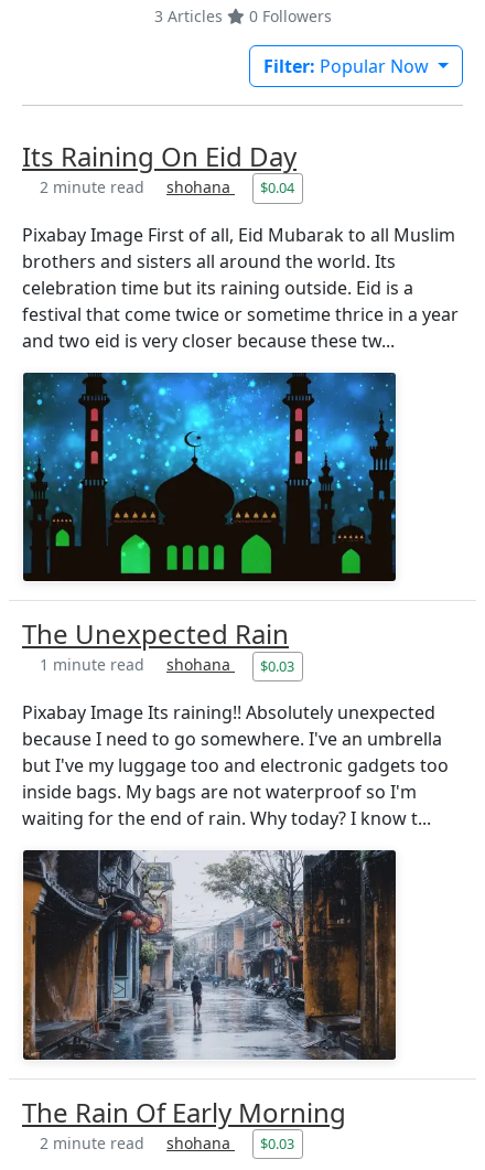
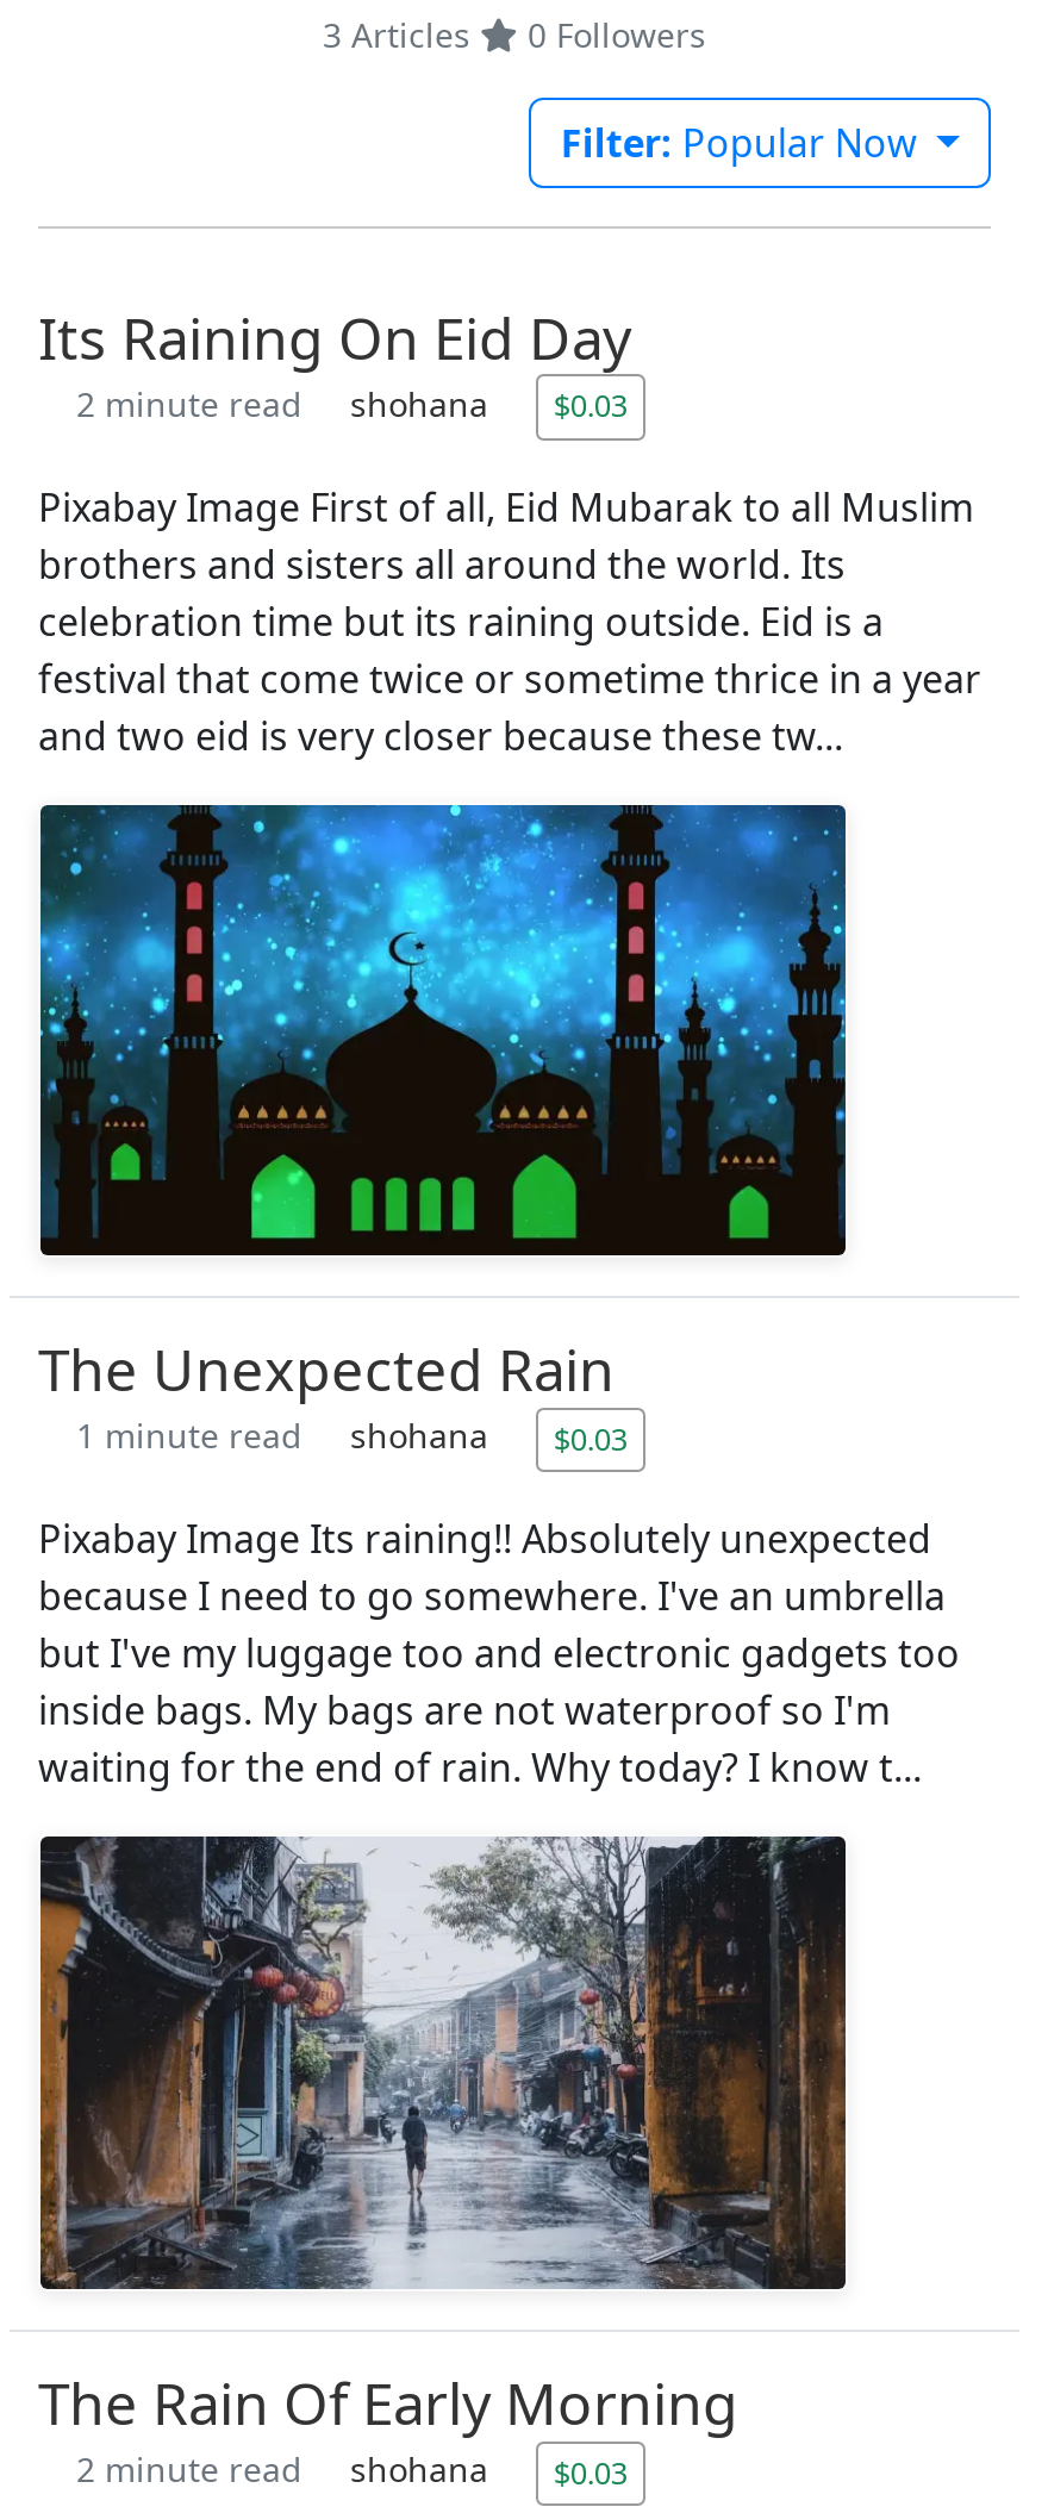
- 2 minute read shohana $0.04
+ 2 minute read shohana $0.03
